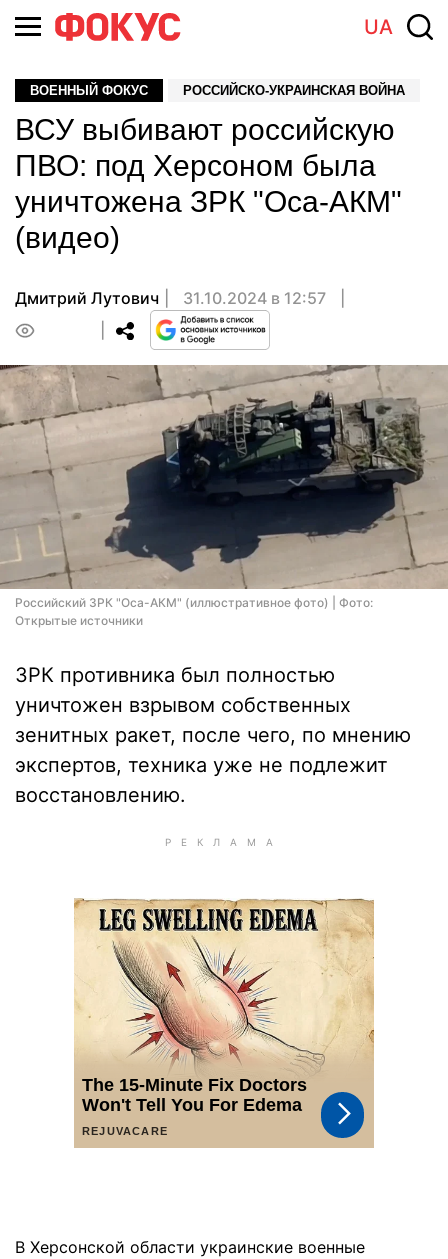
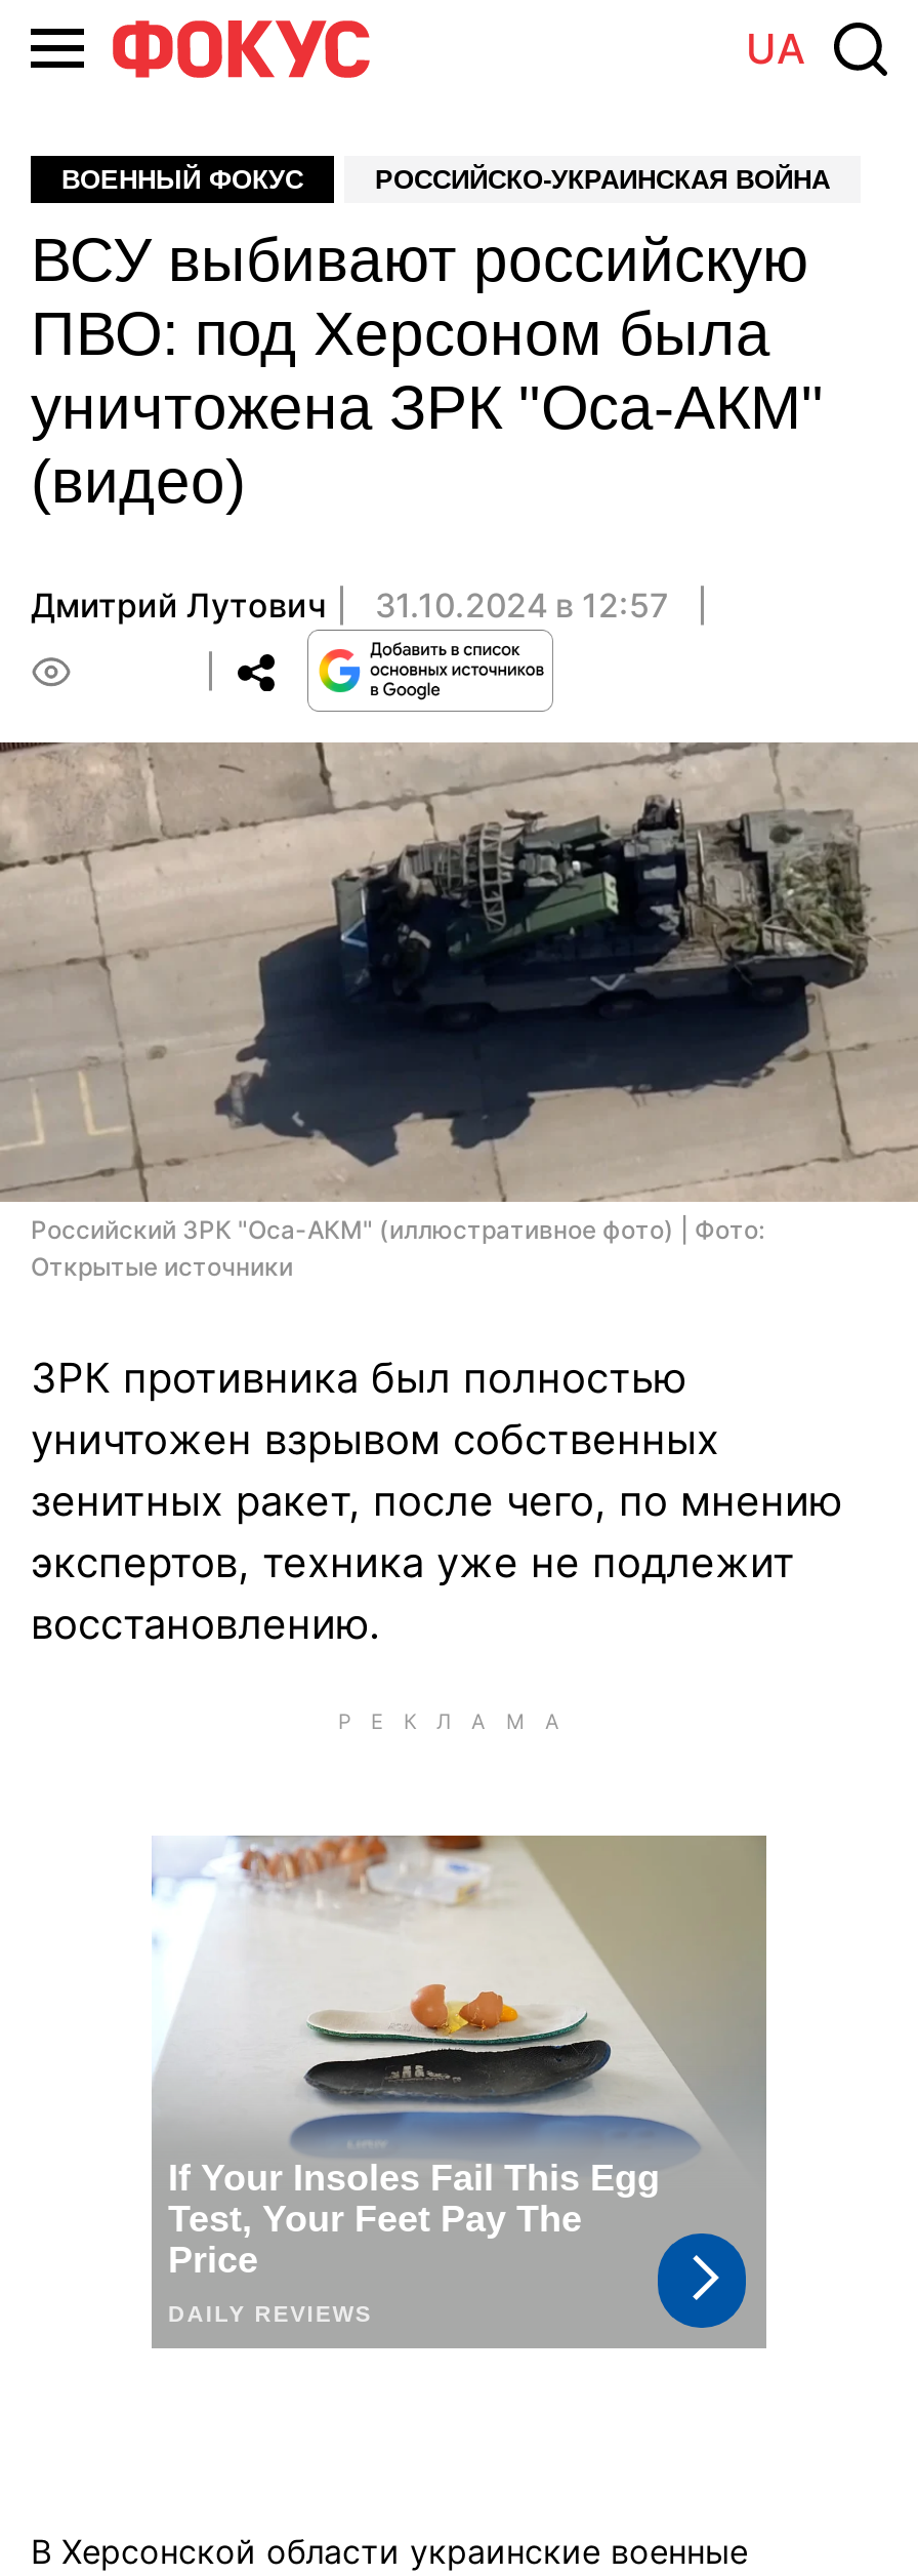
- [image]
+ [image]
